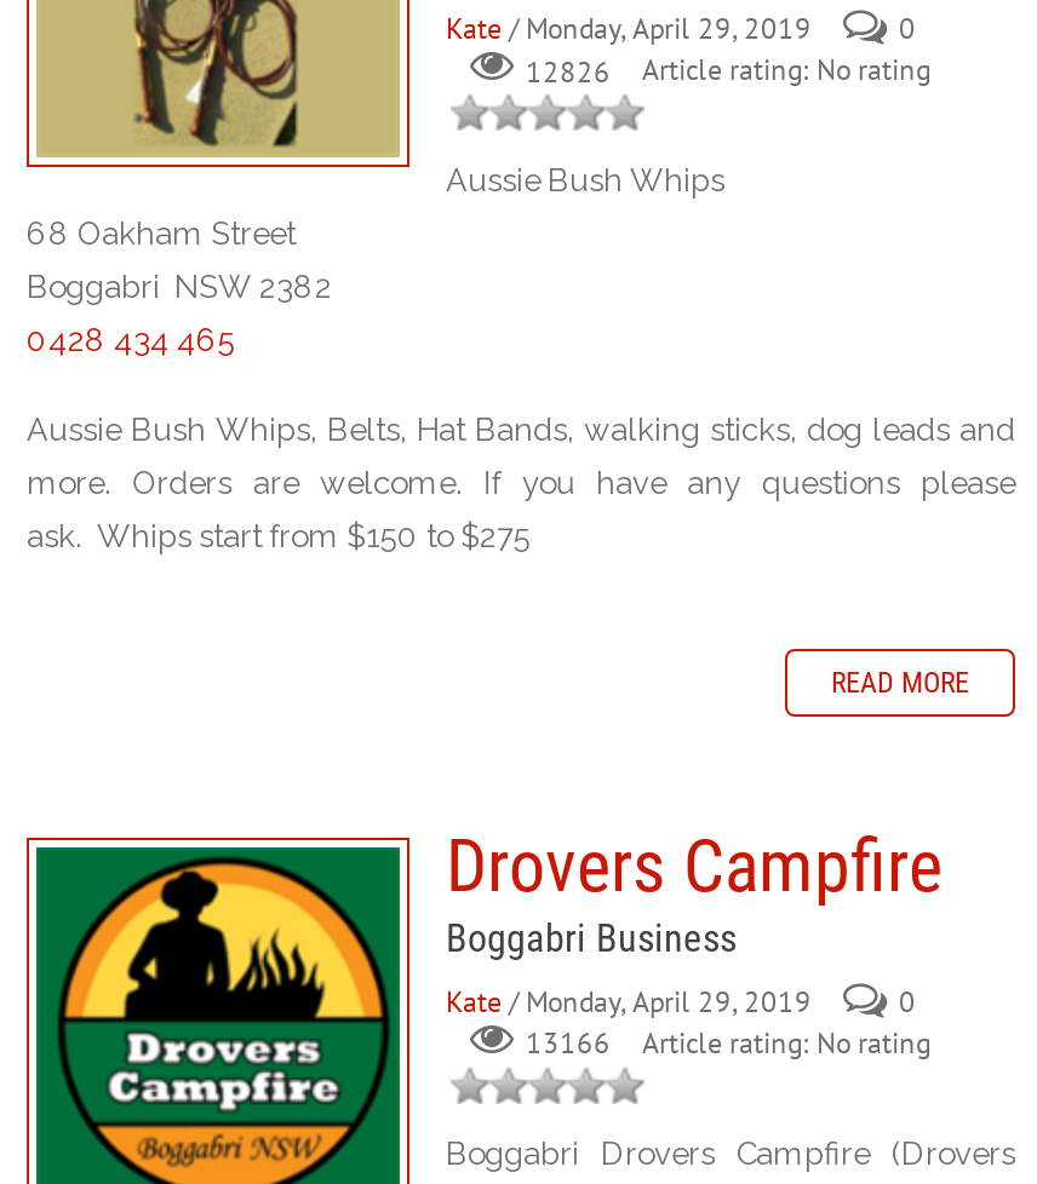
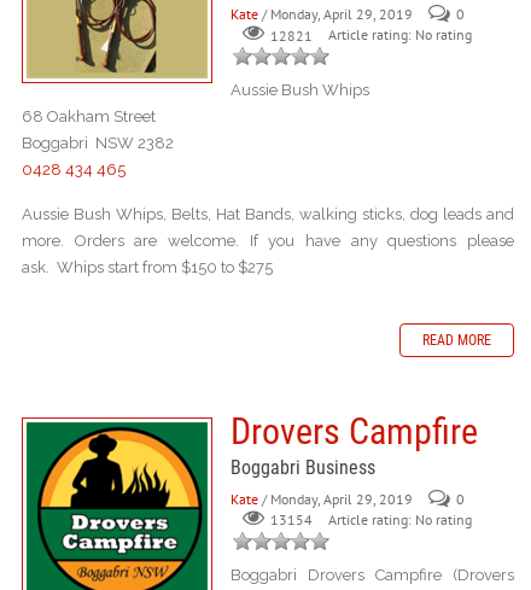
- 12826 Article rating: No rating
+ 12821 Article rating: No rating

- 13166 Article rating: No rating
+ 13154 Article rating: No rating
